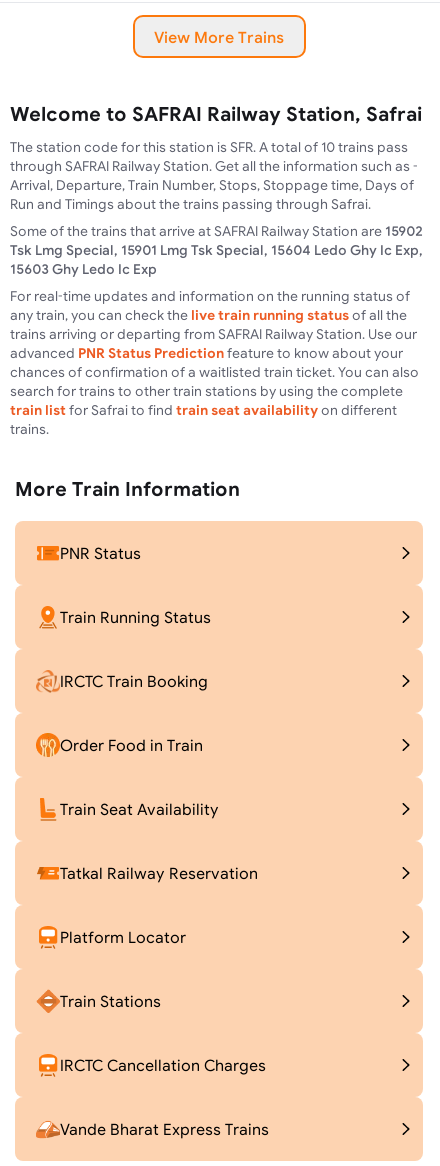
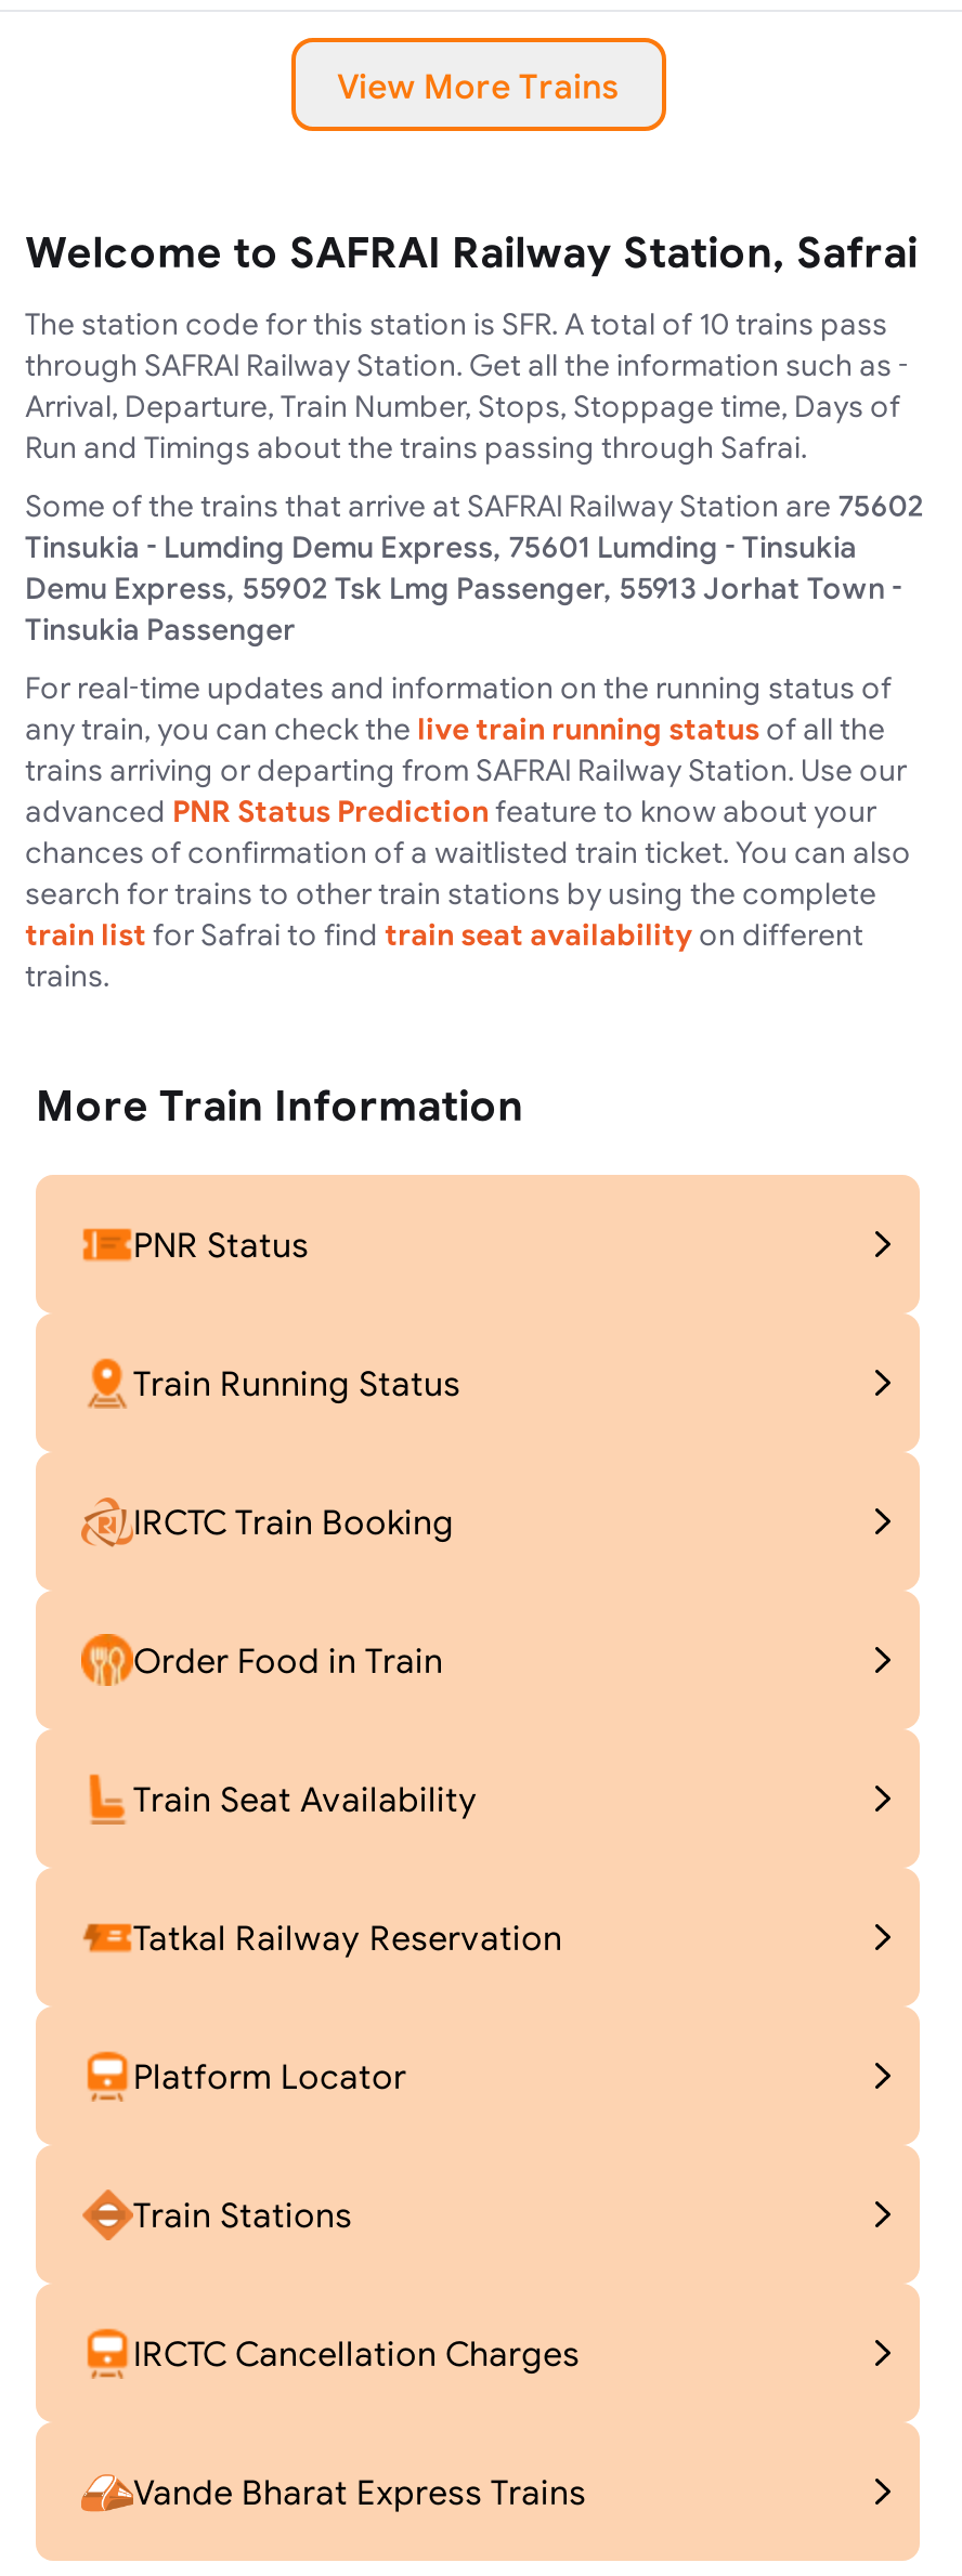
- Some of the trains that arrive at SAFRAI Railway Station are 15902
- Tsk Lmg Special, 15901 Lmg Tsk Special, 15604 Ledo Ghy Ic Exp,
- 15603 Ghy Ledo Ic Exp
+ Some of the trains that arrive at SAFRAI Railway Station are 75602
+ Tinsukia - Lumding Demu Express, 75601 Lumding - Tinsukia
+ Demu Express, 55902 Tsk Lmg Passenger, 55913 Jorhat Town -
+ Tinsukia Passenger
